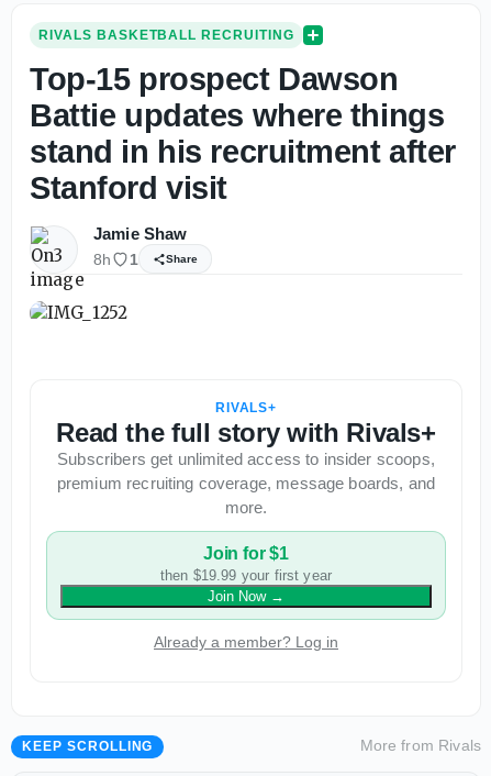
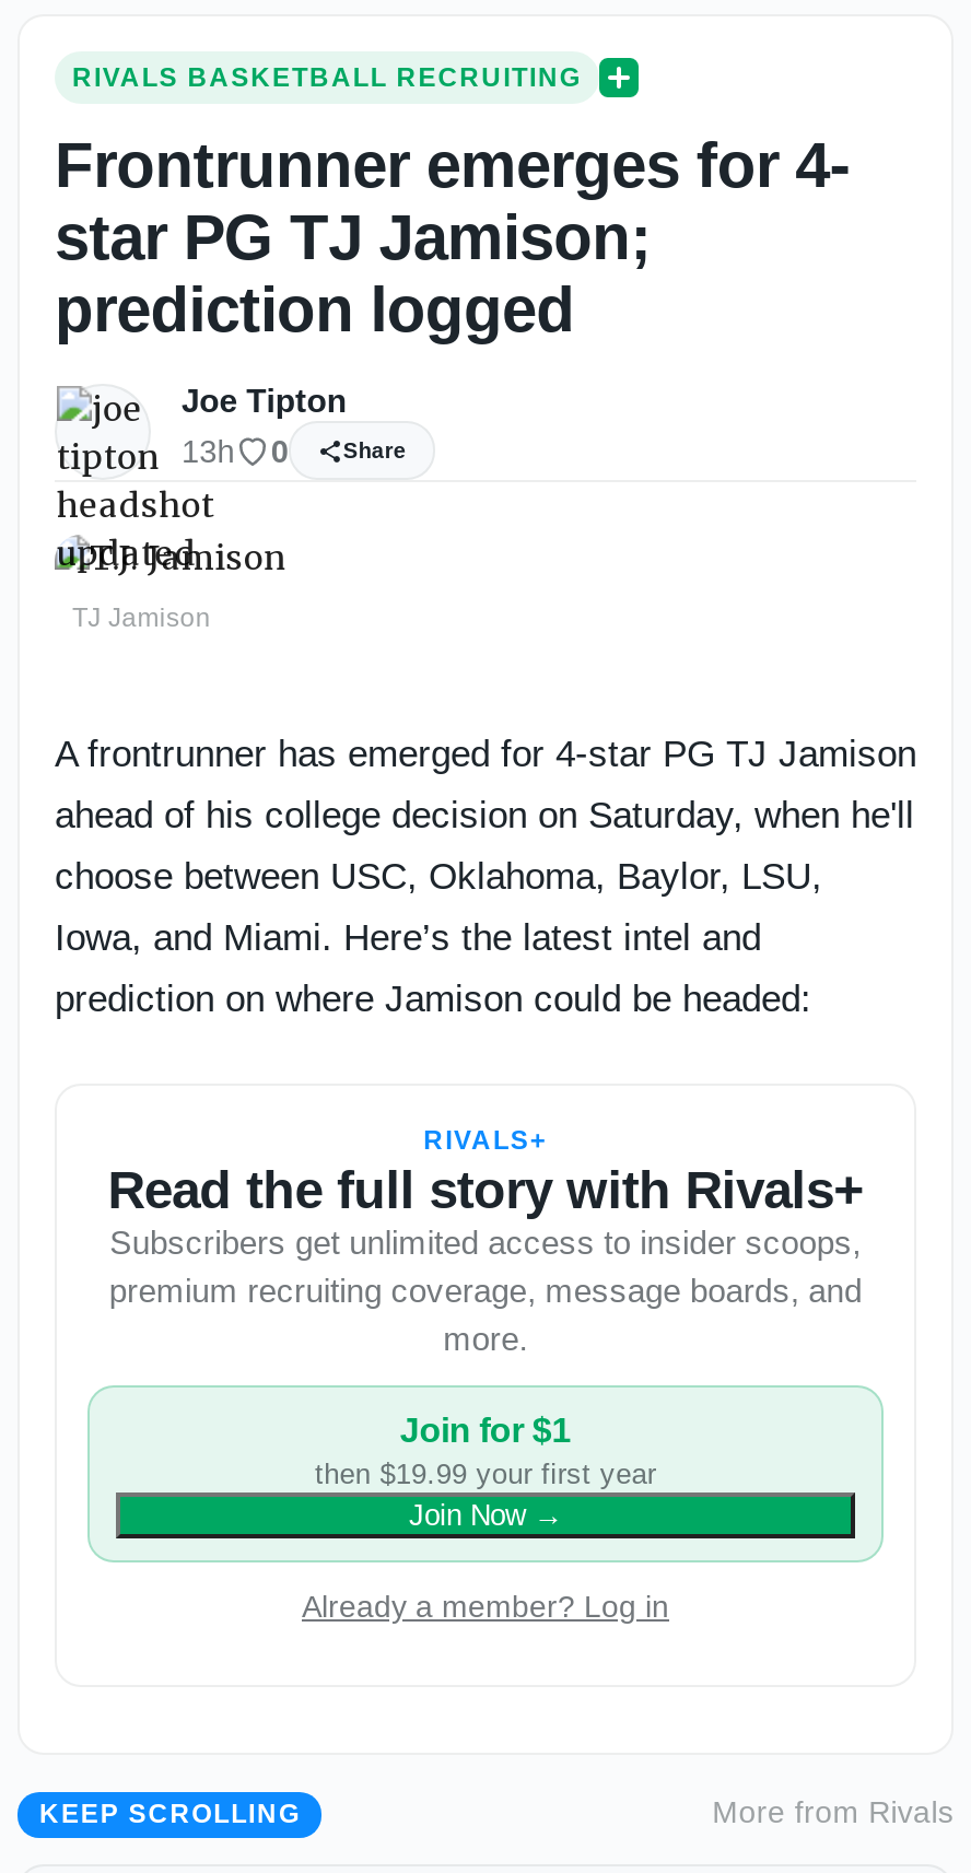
- Top-15 prospect Dawson
- Battie updates where things
- stand in his recruitment after
- Stanford visit
+ Frontrunner emerges for 4-
+ star PG TJ Jamison;
+ prediction logged

- Jamie Shaw
- 8h
- 1
+ Joe Tipton
+ 13h
+ 0

moved up: Share

+ TJ Jamison
+ A frontrunner has emerged for 4-star PG TJ Jamison
+ ahead of his college decision on Saturday, when he'll
+ choose between USC, Oklahoma, Baylor, LSU,
+ Iowa, and Miami. Here’s the latest intel and
+ prediction on where Jamison could be headed:
